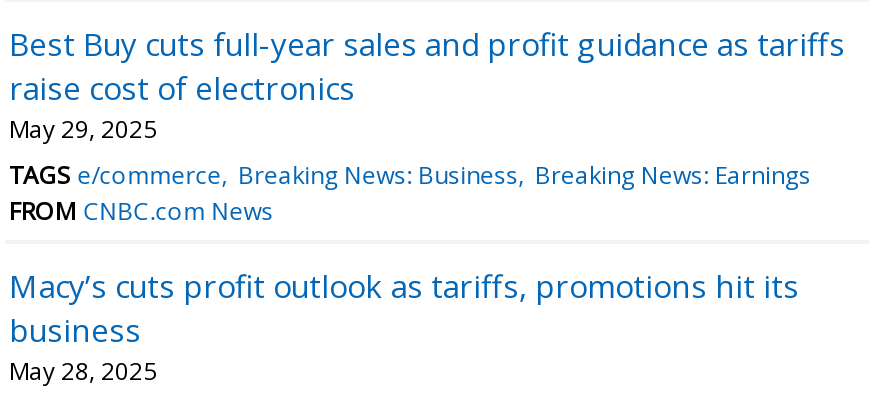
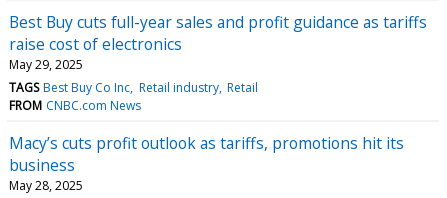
- TAGS e/commerce Breaking News: Business Breaking News: Earnings
+ TAGS Best Buy Co Inc Retail industry Retail
